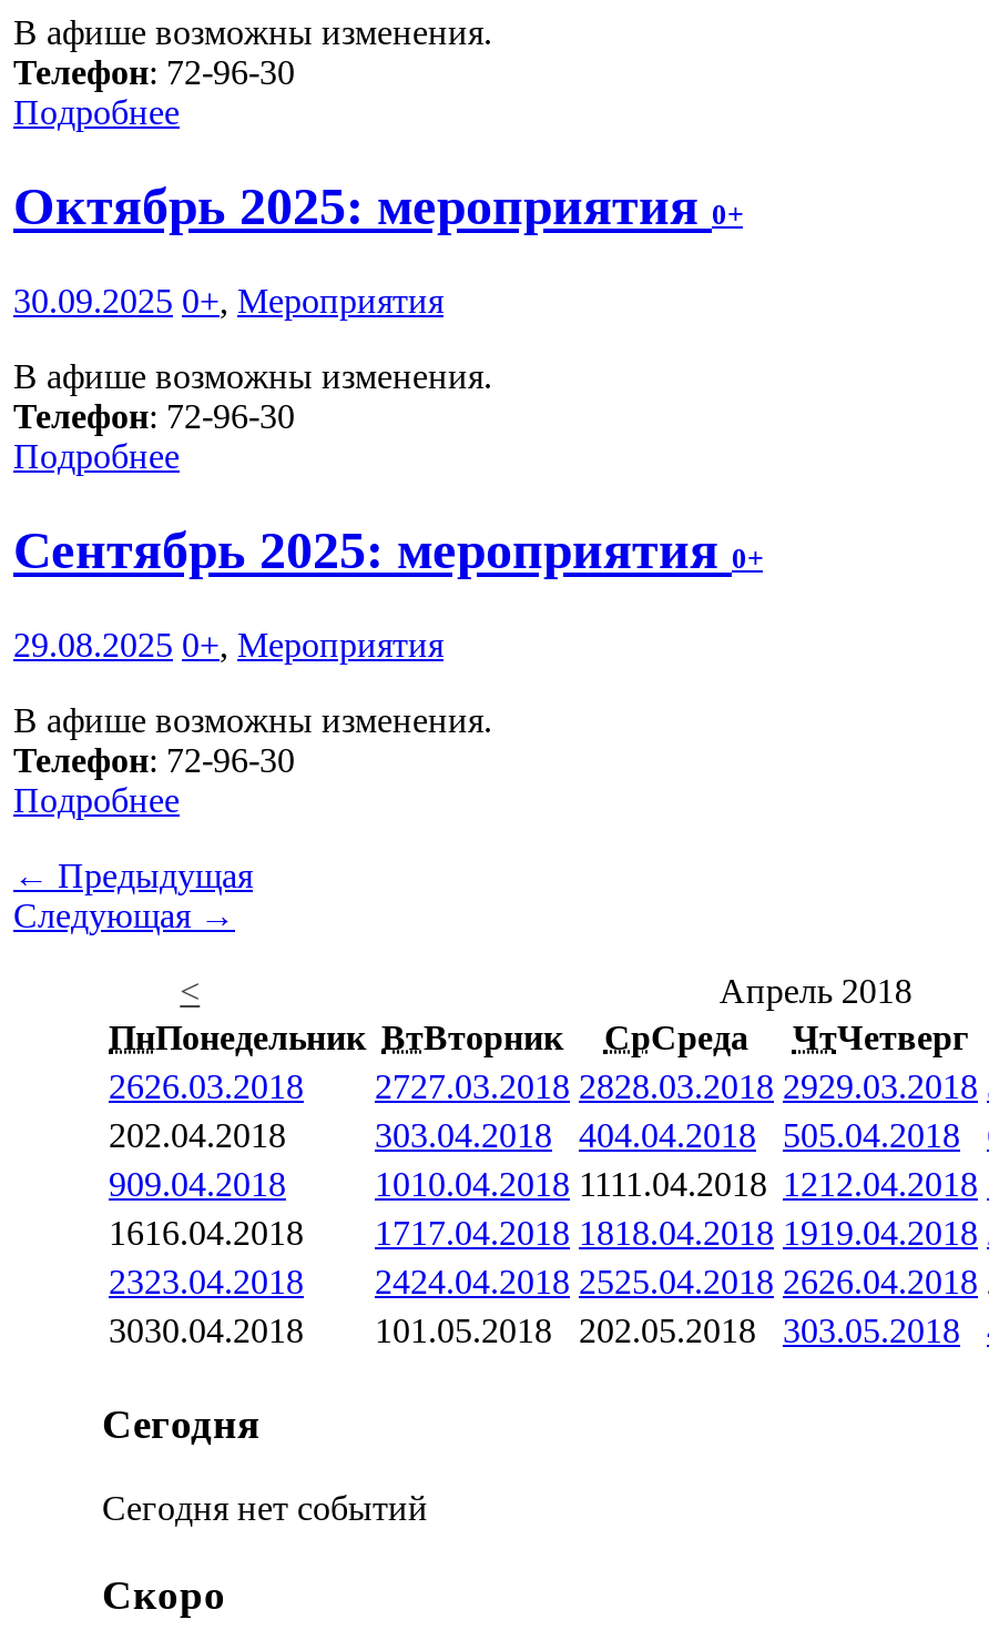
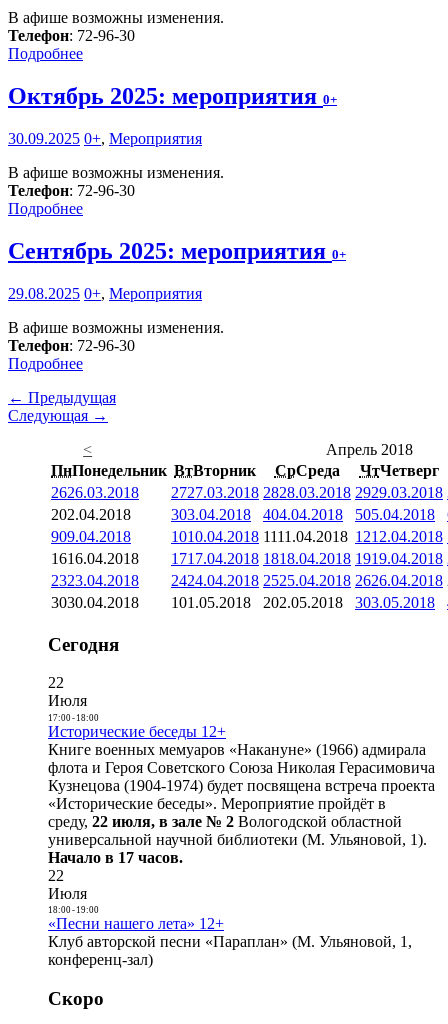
- Сегодня нет событий
+ 22
+ Июля
+ 17:00 - 18:00
+ Исторические беседы 12+
+ Книге военных мемуаров «Накануне» (1966) адмирала
+ флота и Героя Советского Союза Николая Герасимовича
+ Кузнецова (1904-1974) будет посвящена встреча проекта
+ «Исторические беседы». Мероприятие пройдёт в
+ среду, 22 июля, в зале № 2 Вологодской областной
+ универсальной научной библиотеки (М. Ульяновой, 1).
+ Начало в 17 часов.
+ 22
+ Июля
+ 18:00 - 19:00
+ «Песни нашего лета» 12+
+ Клуб авторской песни «Параплан» (М. Ульяновой, 1,
+ конференц-зал)
